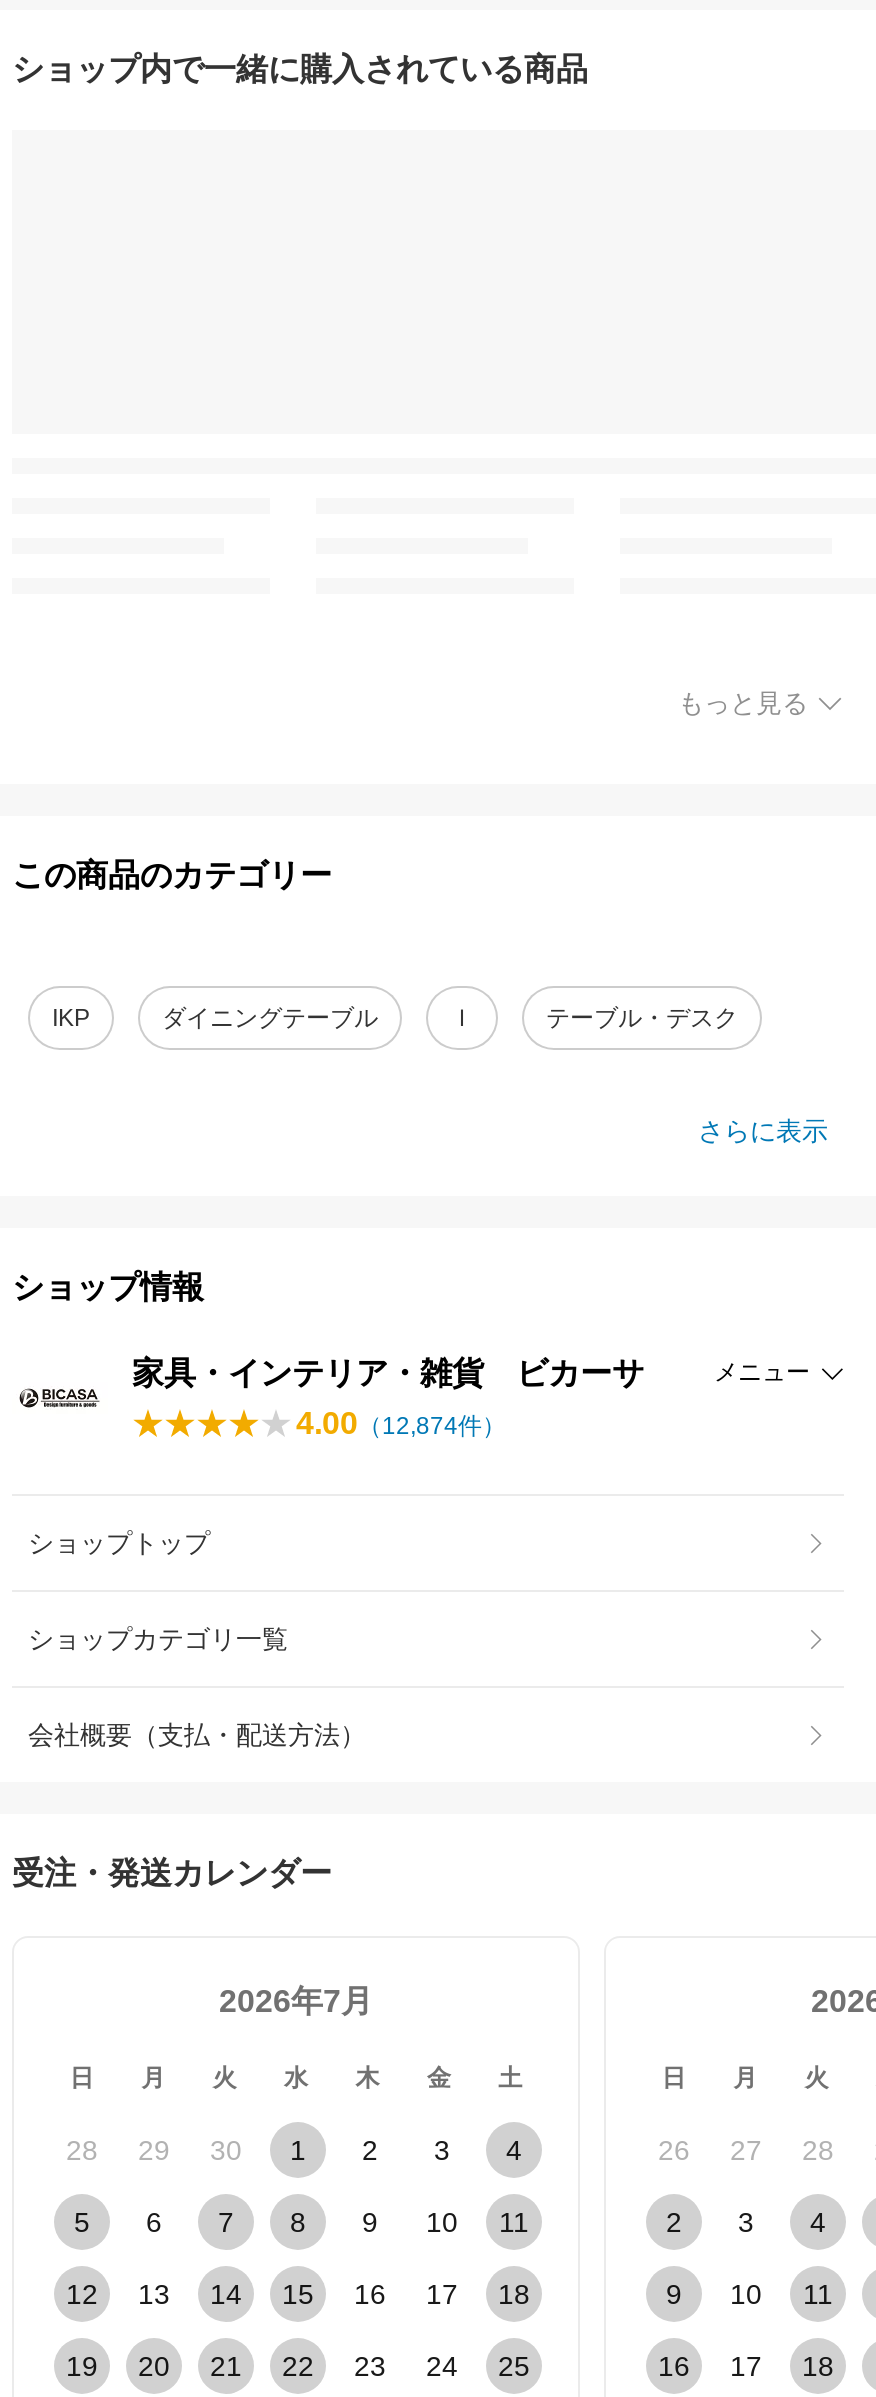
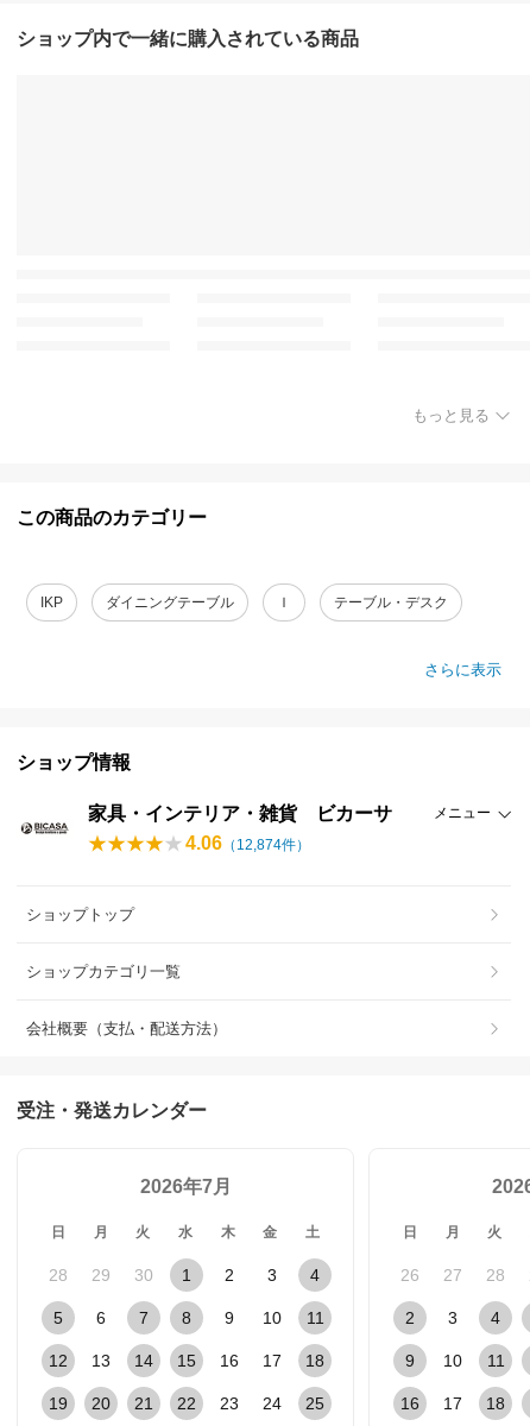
- 4.00（12,874件）
+ 4.06（12,874件）
